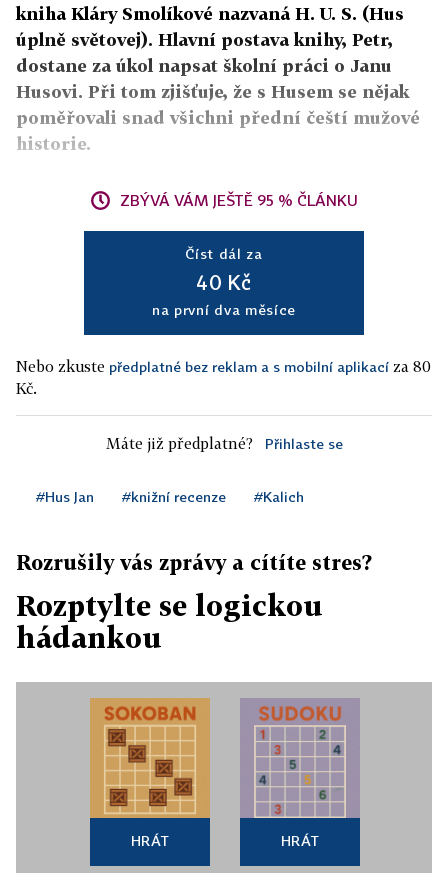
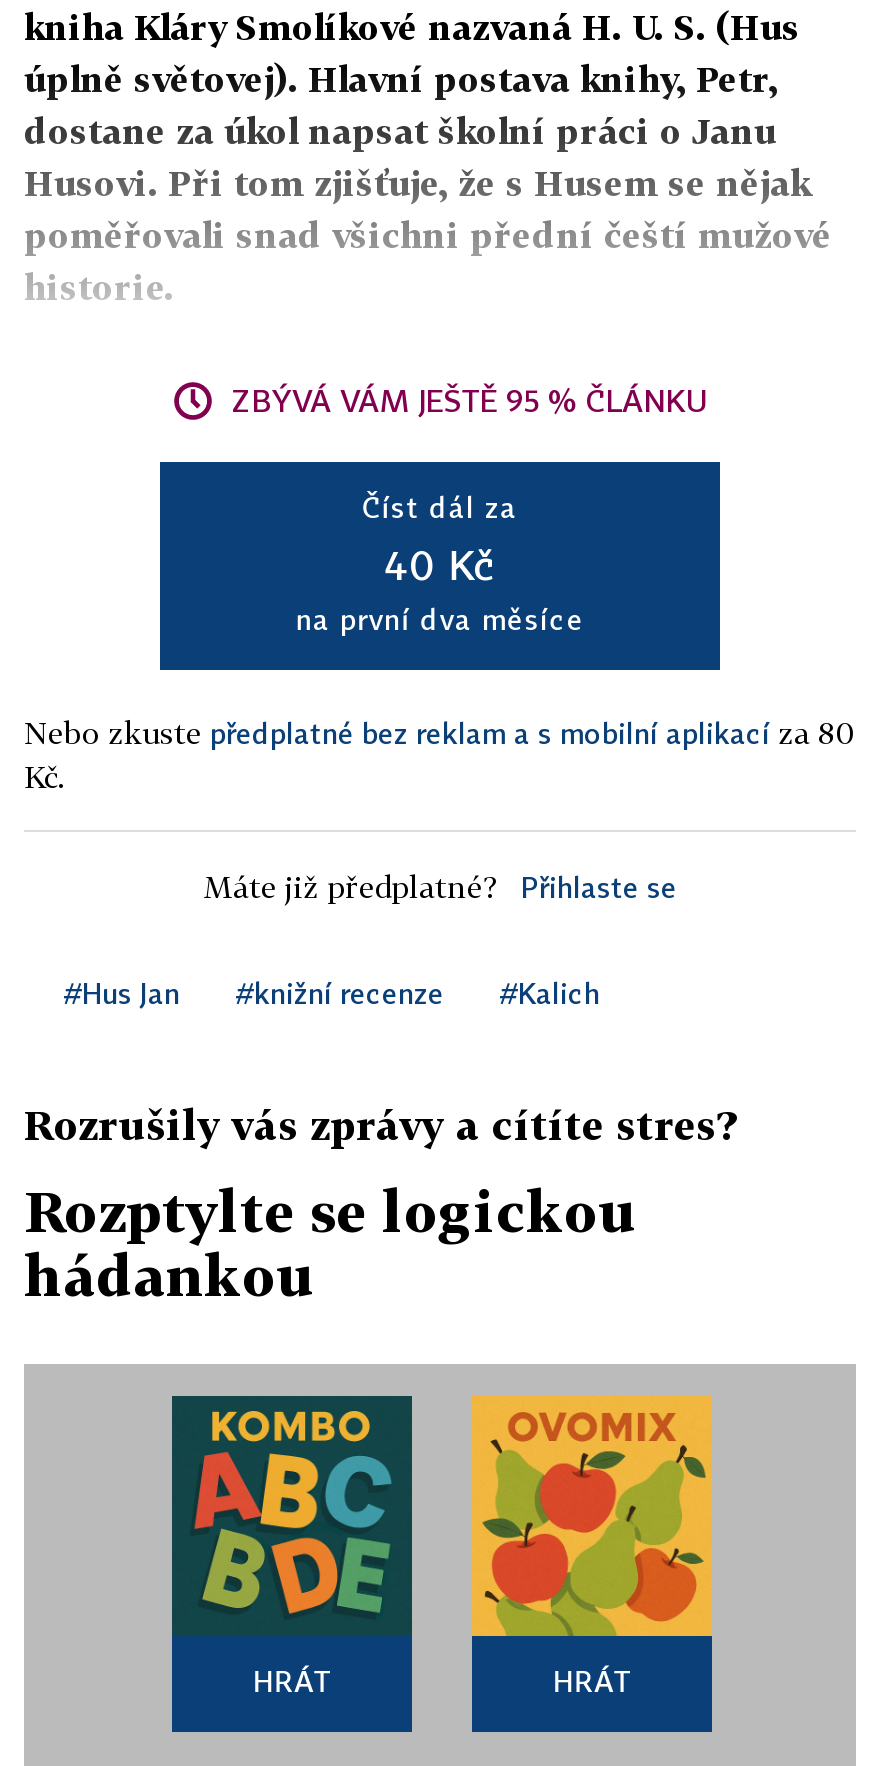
- [image]
+ [image]

- [image]
+ [image]
